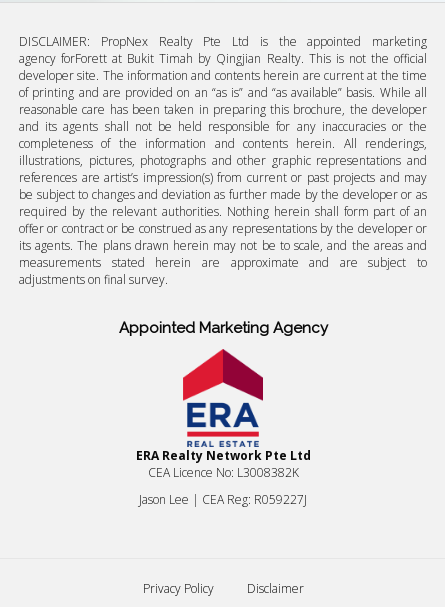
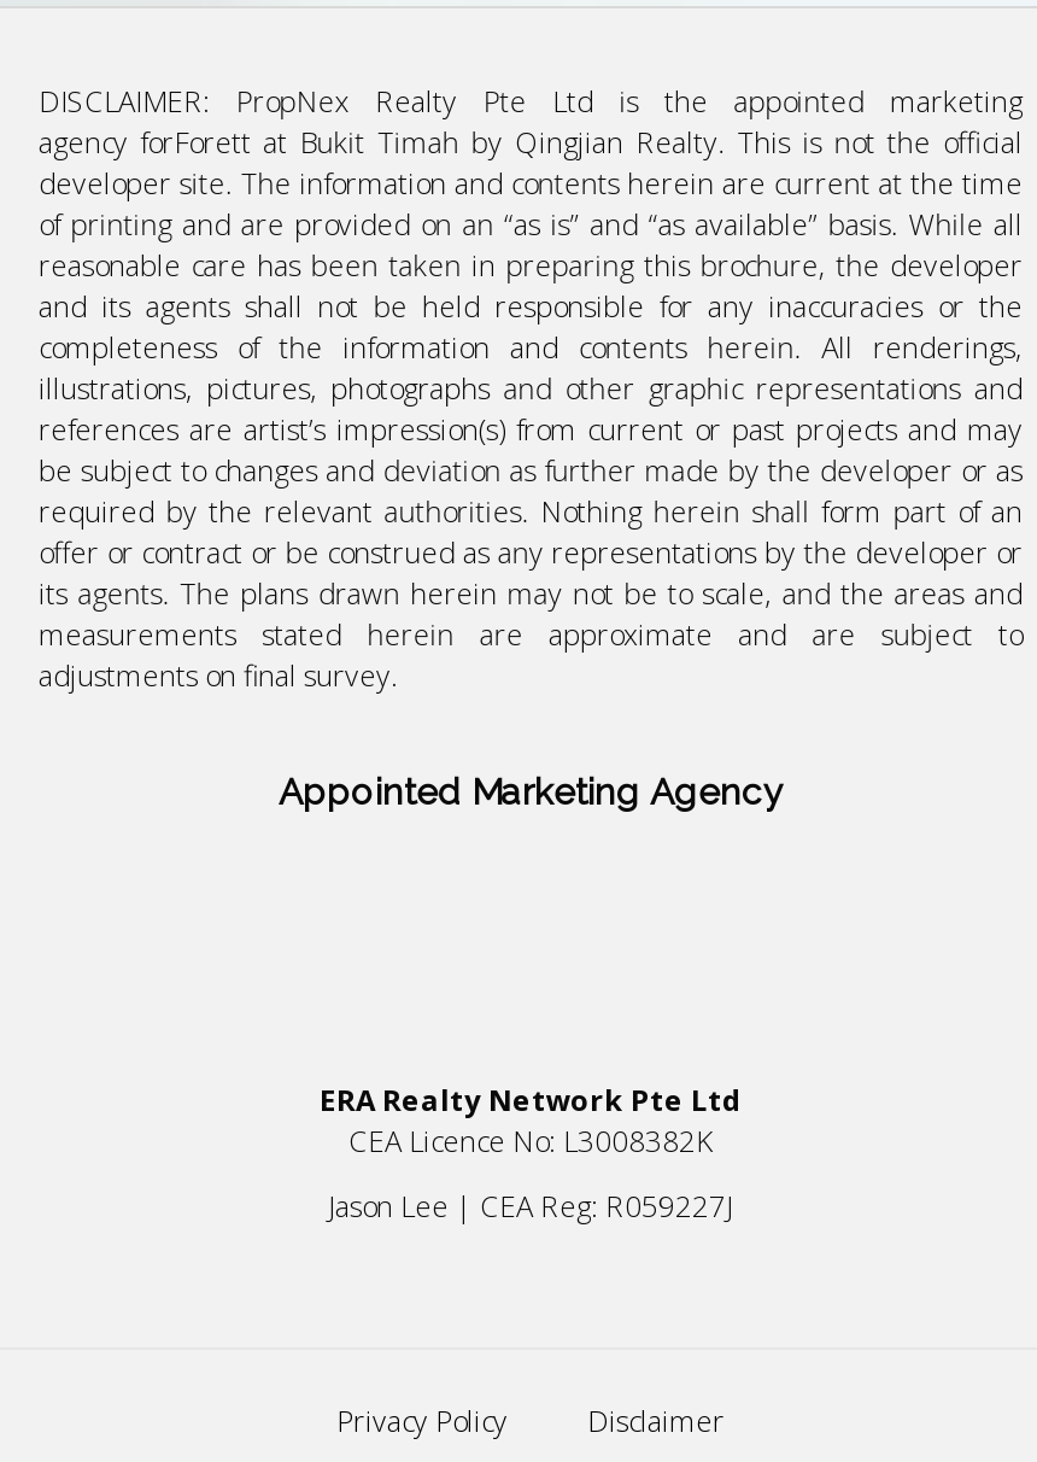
- [image]
